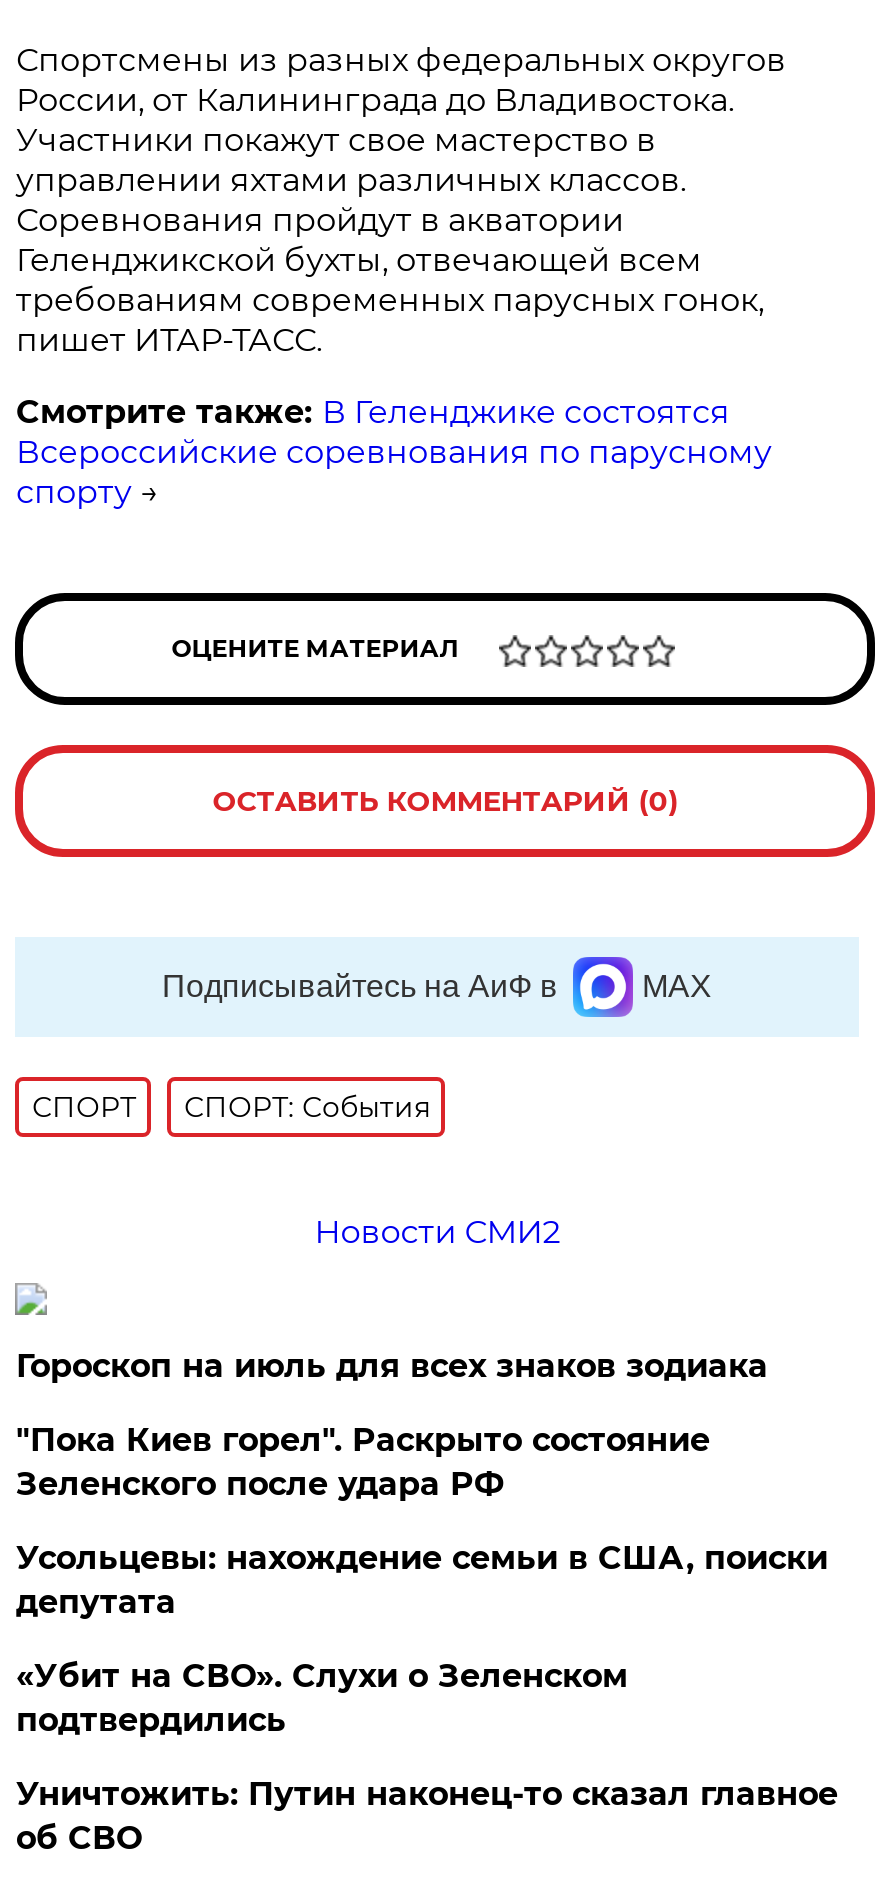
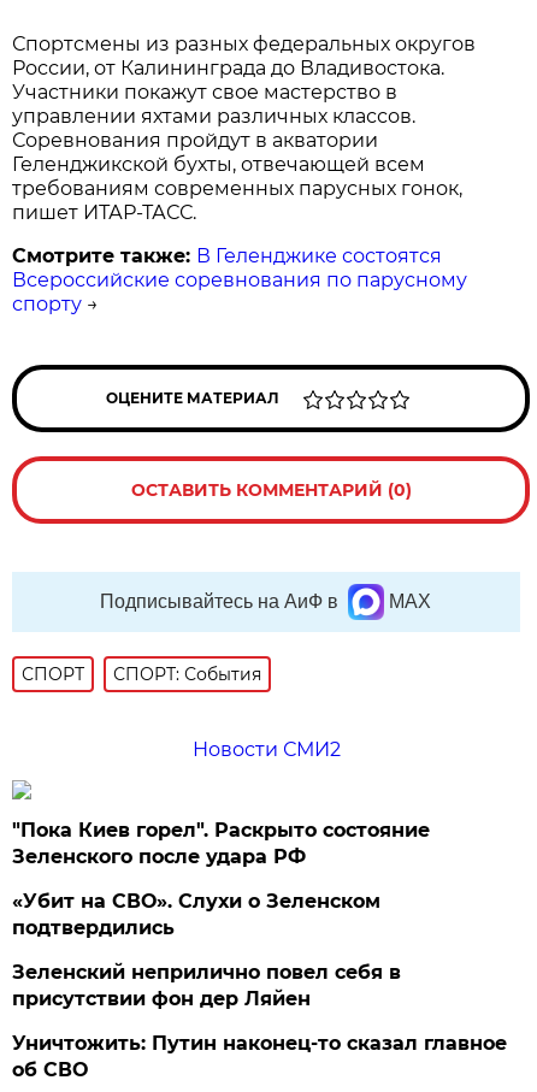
- Гороскоп на июль для всех знаков зодиака

- Усольцевы: нахождение семьи в США, поиски
- депутата

moved up: «Убит на СВО». Слухи о Зеленском | подтвердились

+ Зеленский неприлично повел cебя в
+ присутствии фон дер Ляйен
